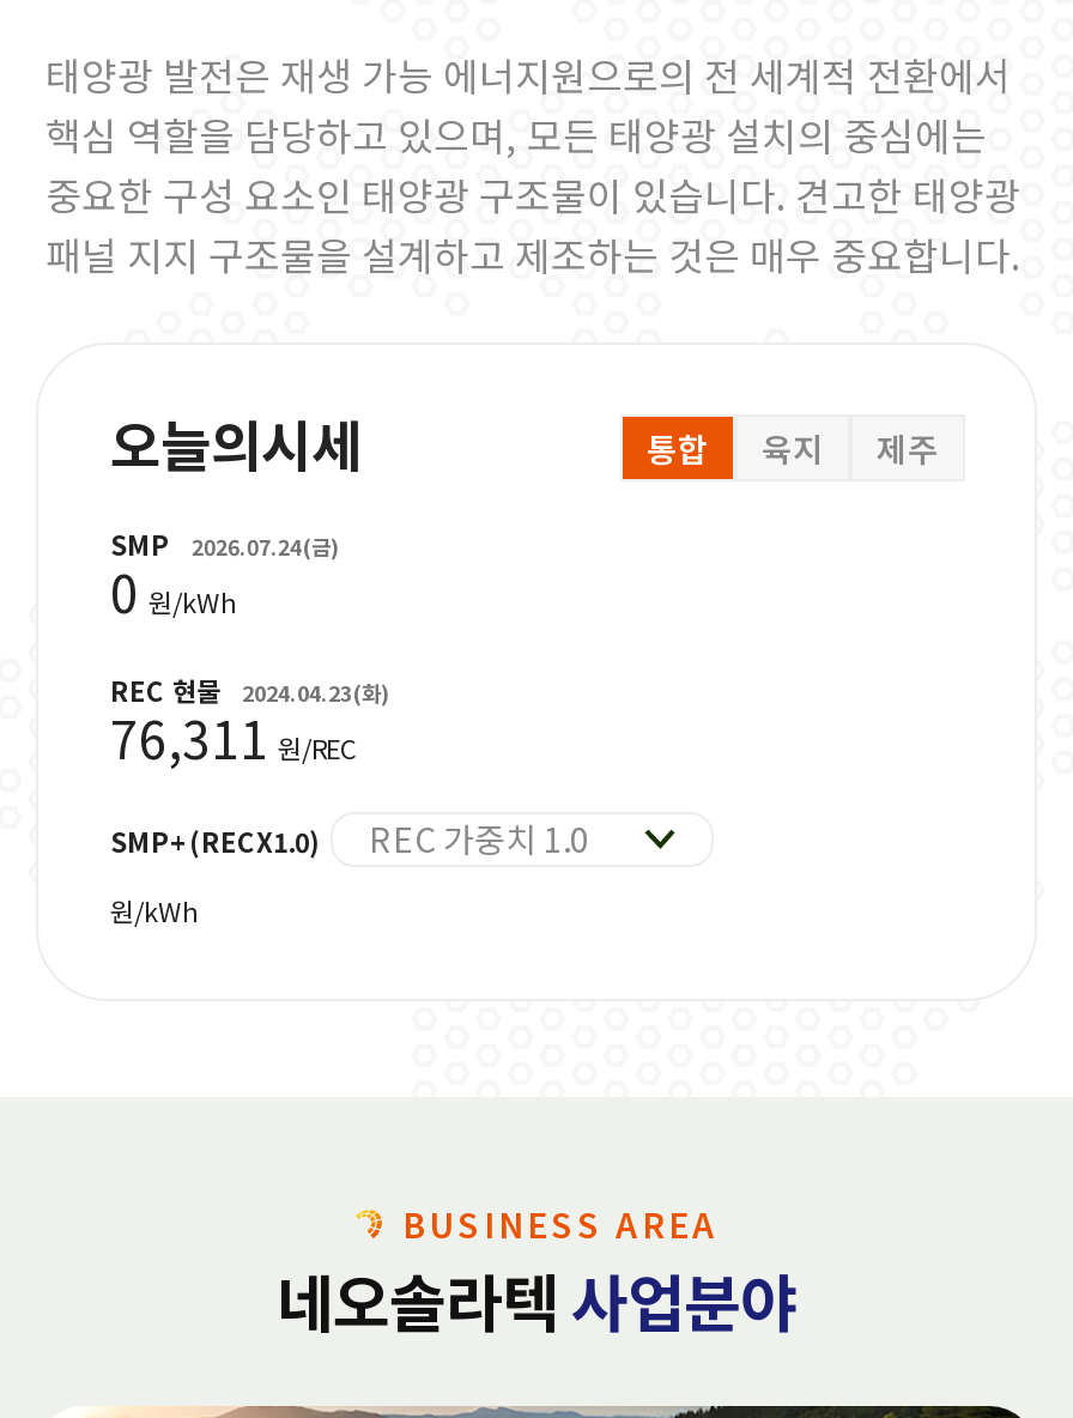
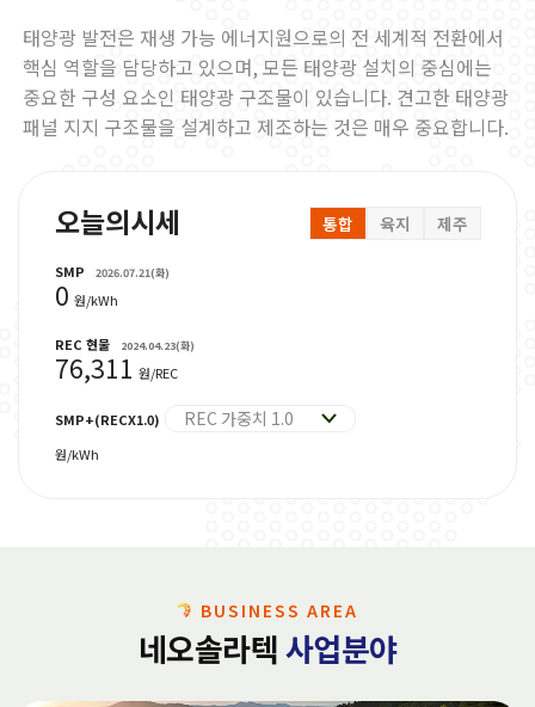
- SMP 2026.07.24(금)
+ SMP 2026.07.21(화)
